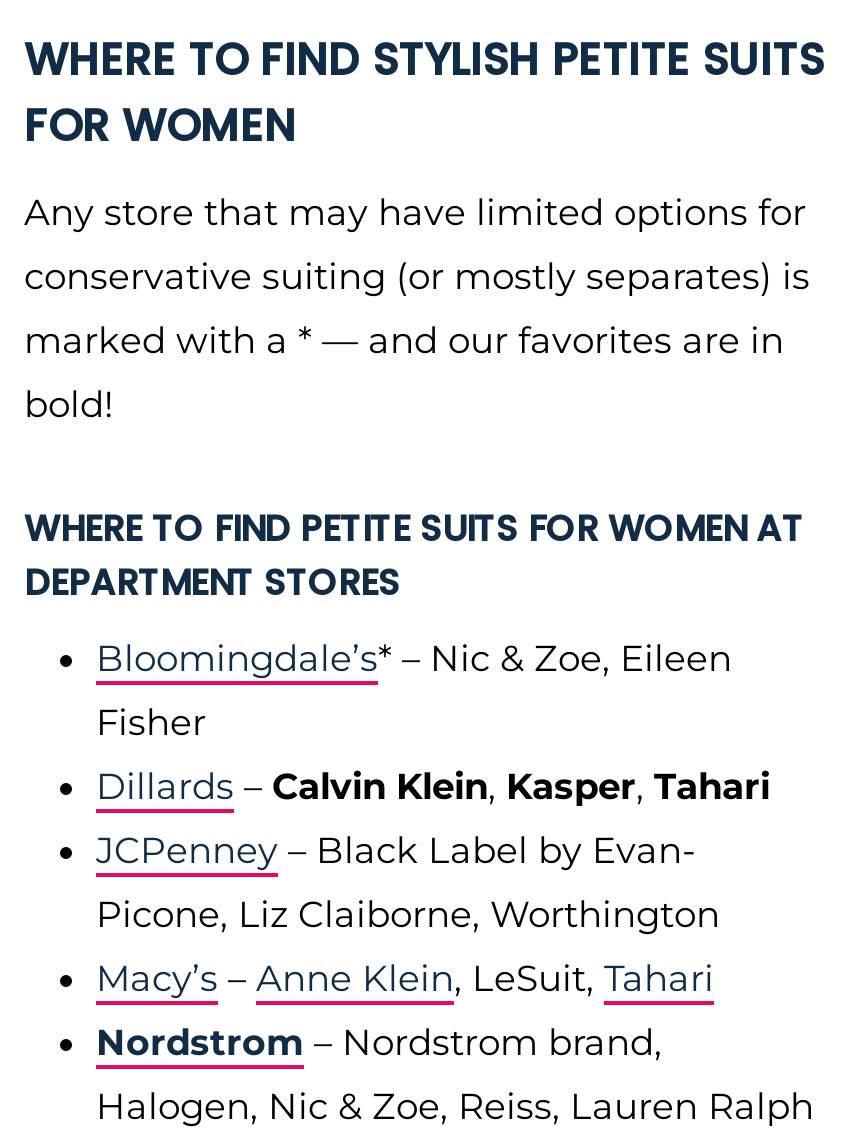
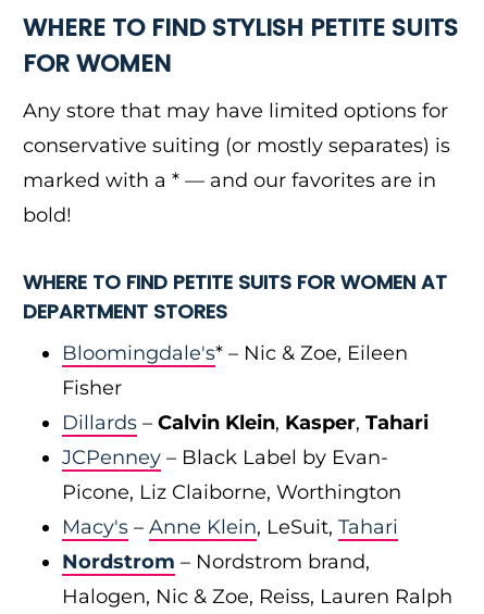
- Bloomingdale’s* – Nic & Zoe, Eileen
+ Bloomingdale's* – Nic & Zoe, Eileen

- Macy’s – Anne Klein, LeSuit, Tahari
+ Macy's – Anne Klein, LeSuit, Tahari
